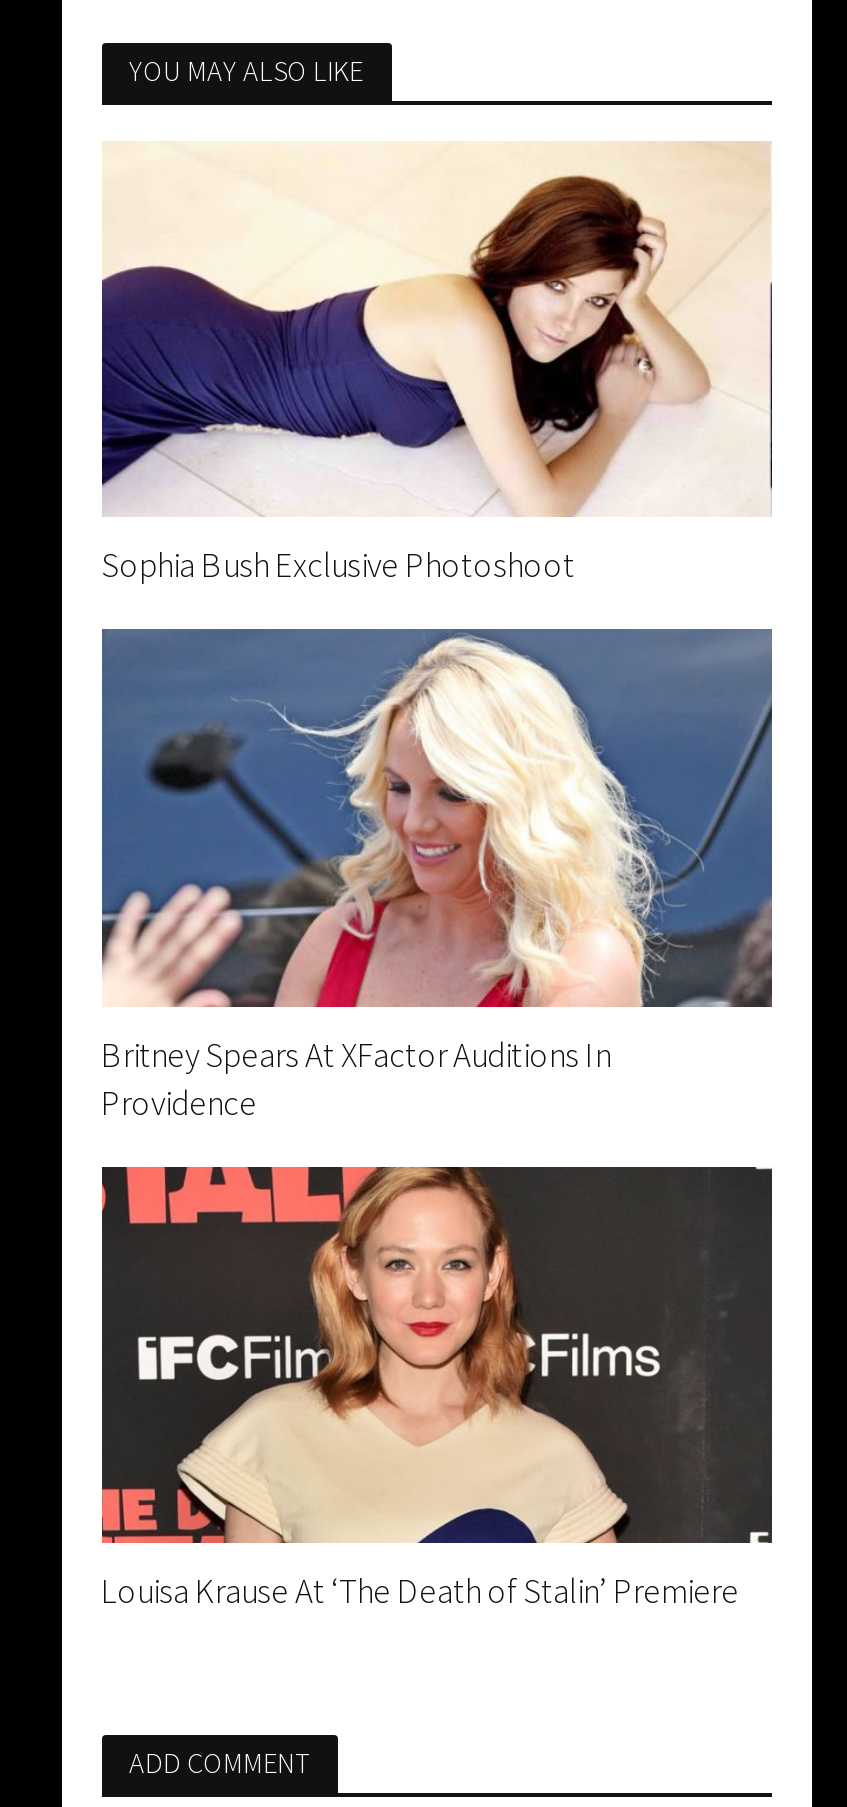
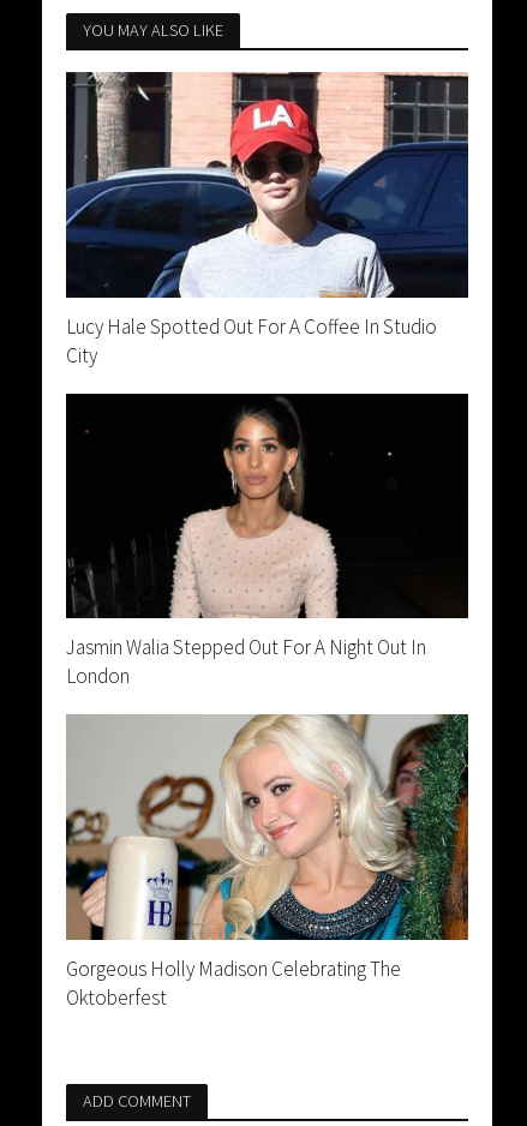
- [image]
- Sophia Bush Exclusive Photoshoot
+ [image]
+ Lucy Hale Spotted Out For A Coffee In Studio
+ City

- [image]
- Britney Spears At XFactor Auditions In
- Providence
+ [image]
+ Jasmin Walia Stepped Out For A Night Out In
+ London

- [image]
- Louisa Krause At ‘The Death of Stalin’ Premiere
+ [image]
+ Gorgeous Holly Madison Celebrating The
+ Oktoberfest
